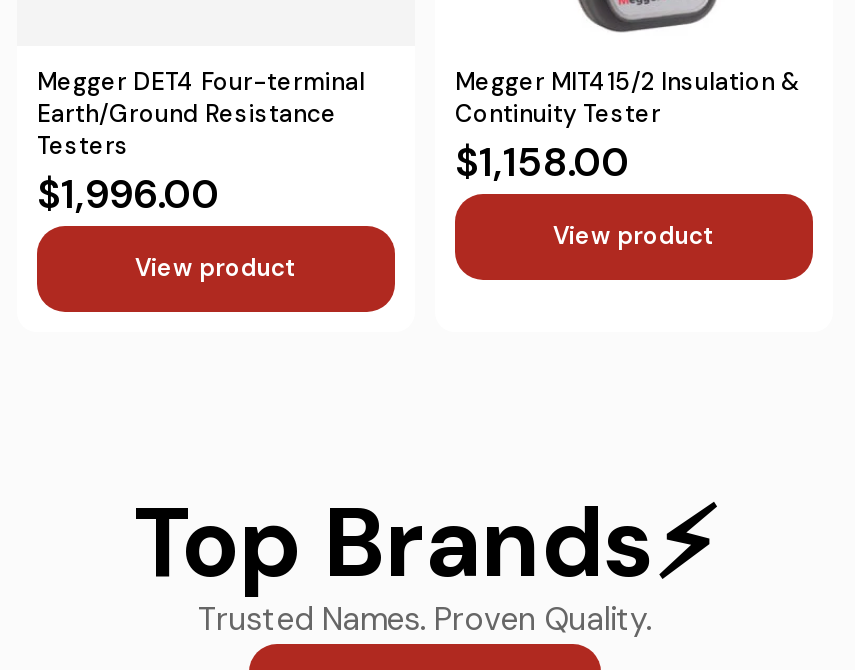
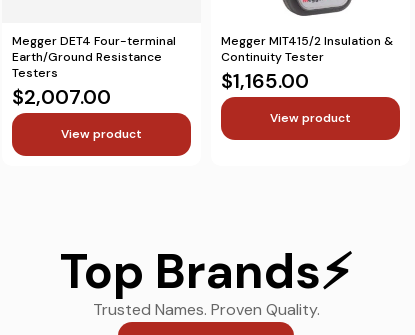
- $1,158.00
+ $1,165.00

- $1,996.00
+ $2,007.00
